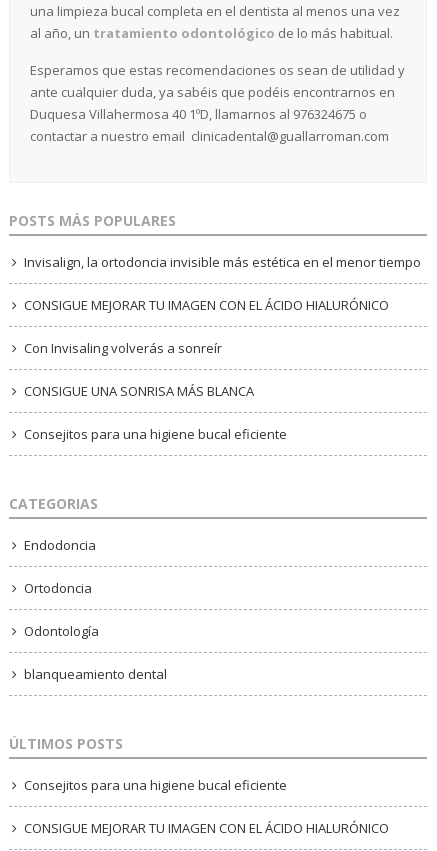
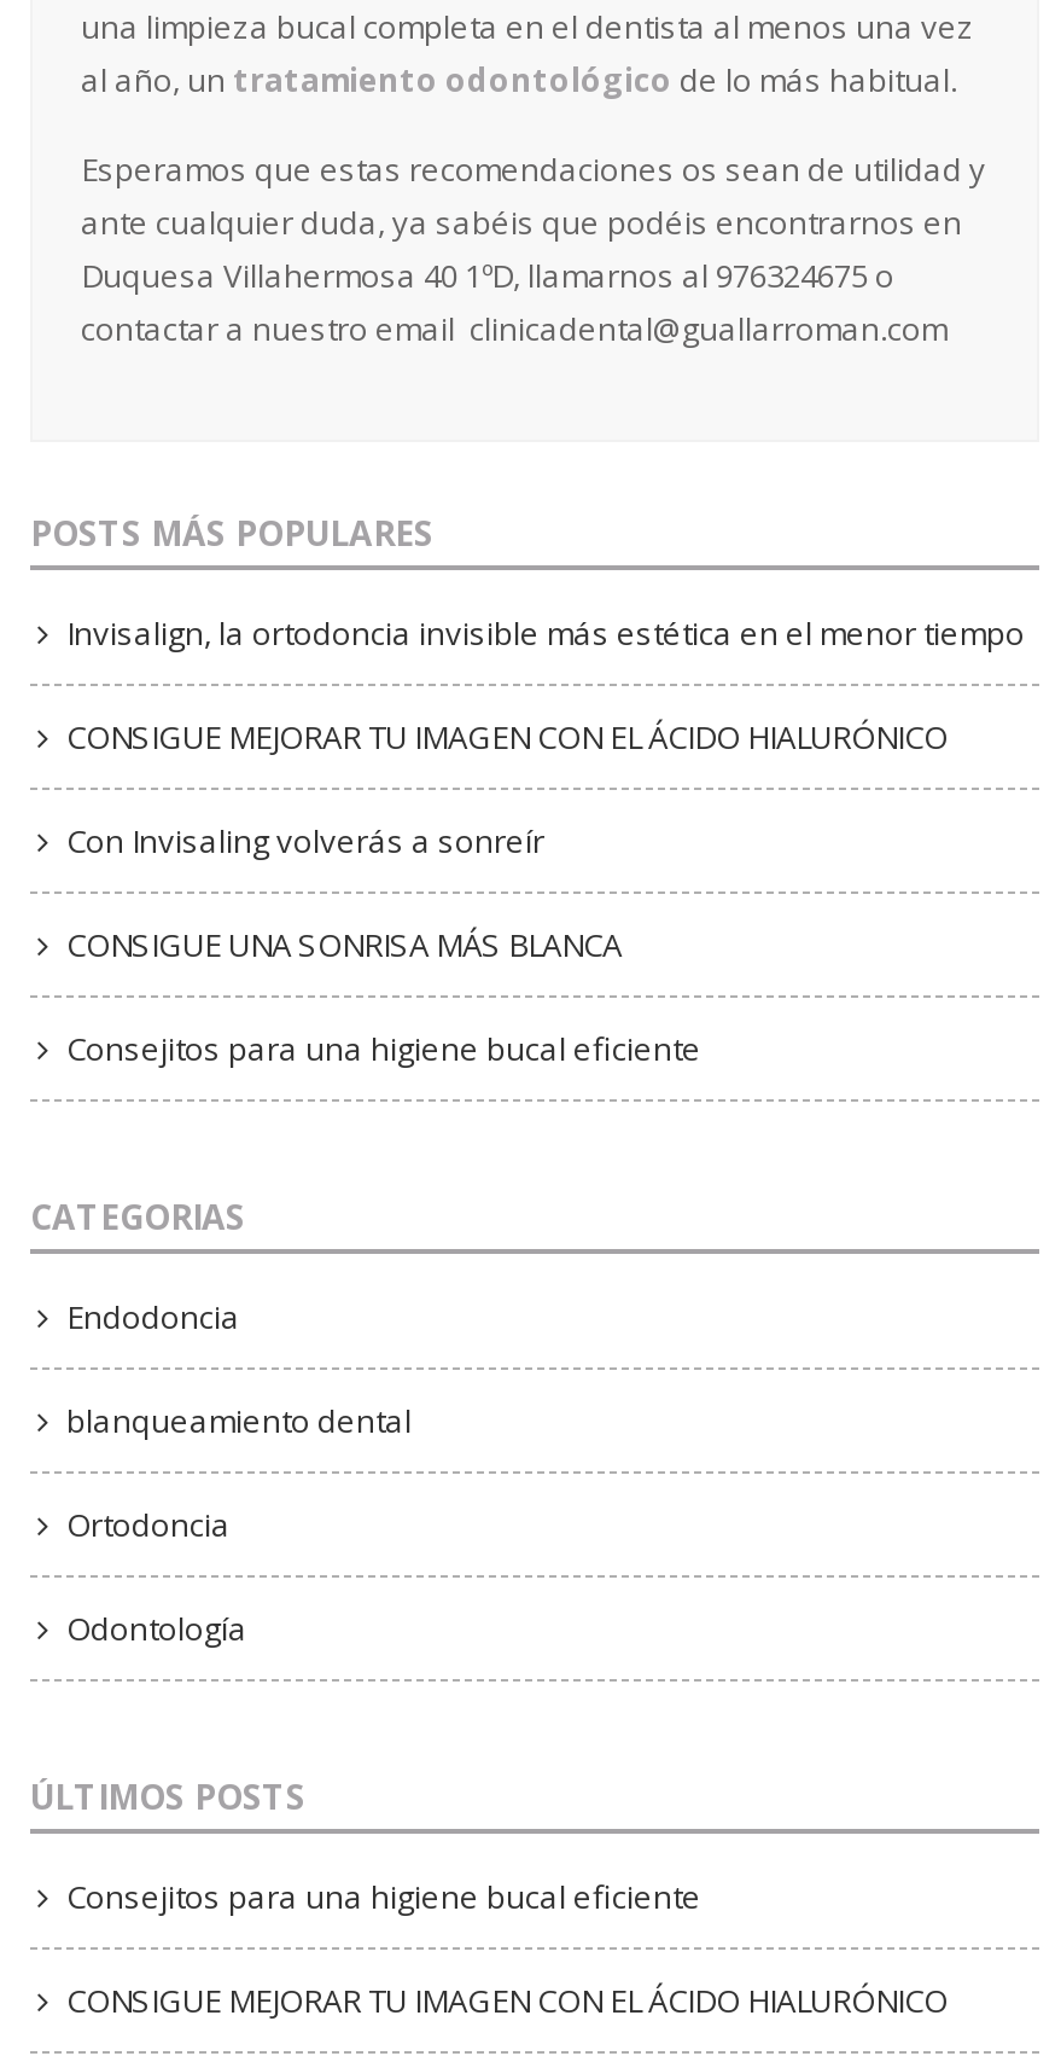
moved down: Ortodoncia | Odontología

moved up: blanqueamiento dental
